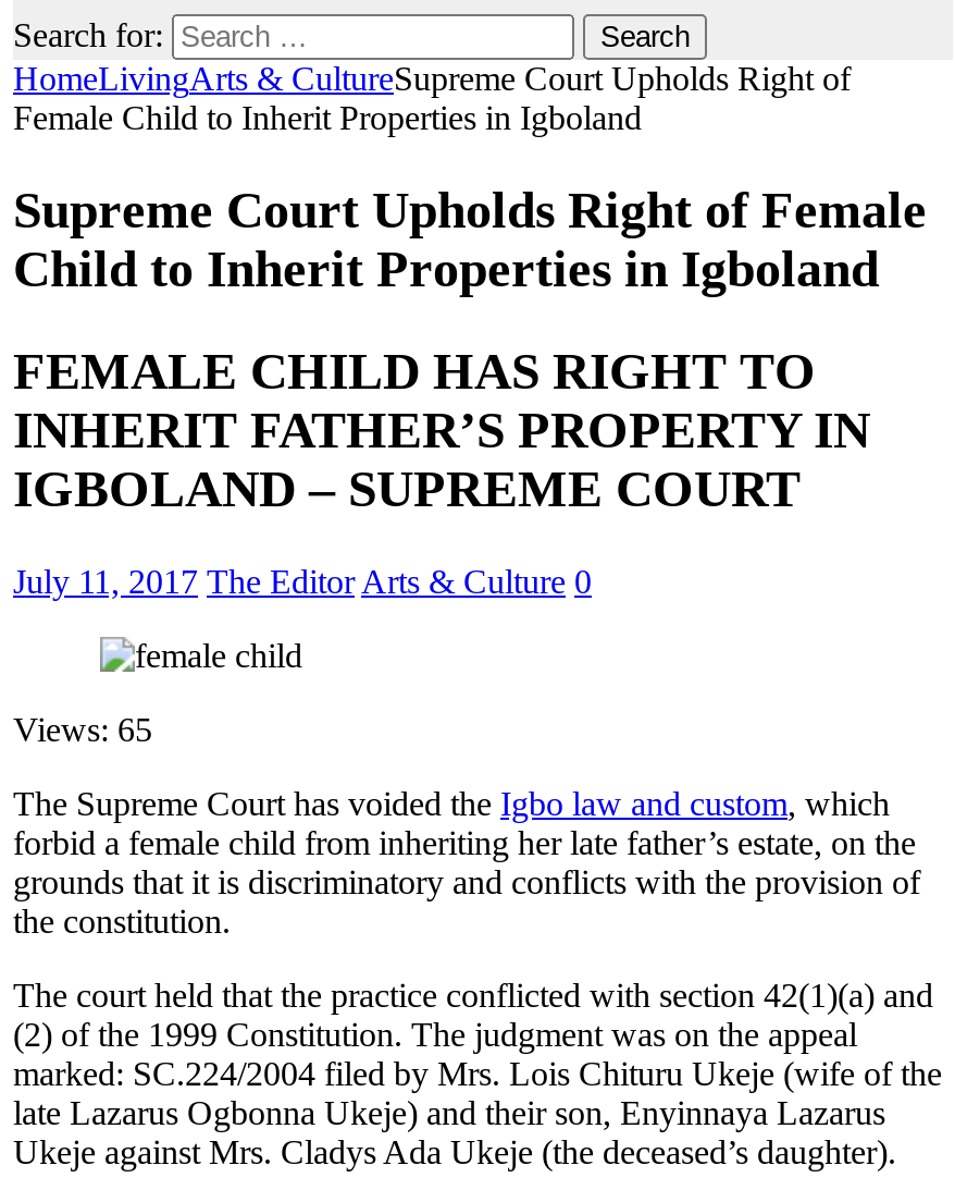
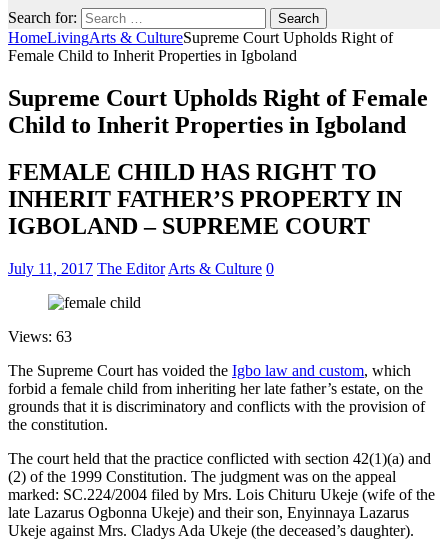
- Views: 65
+ Views: 63
